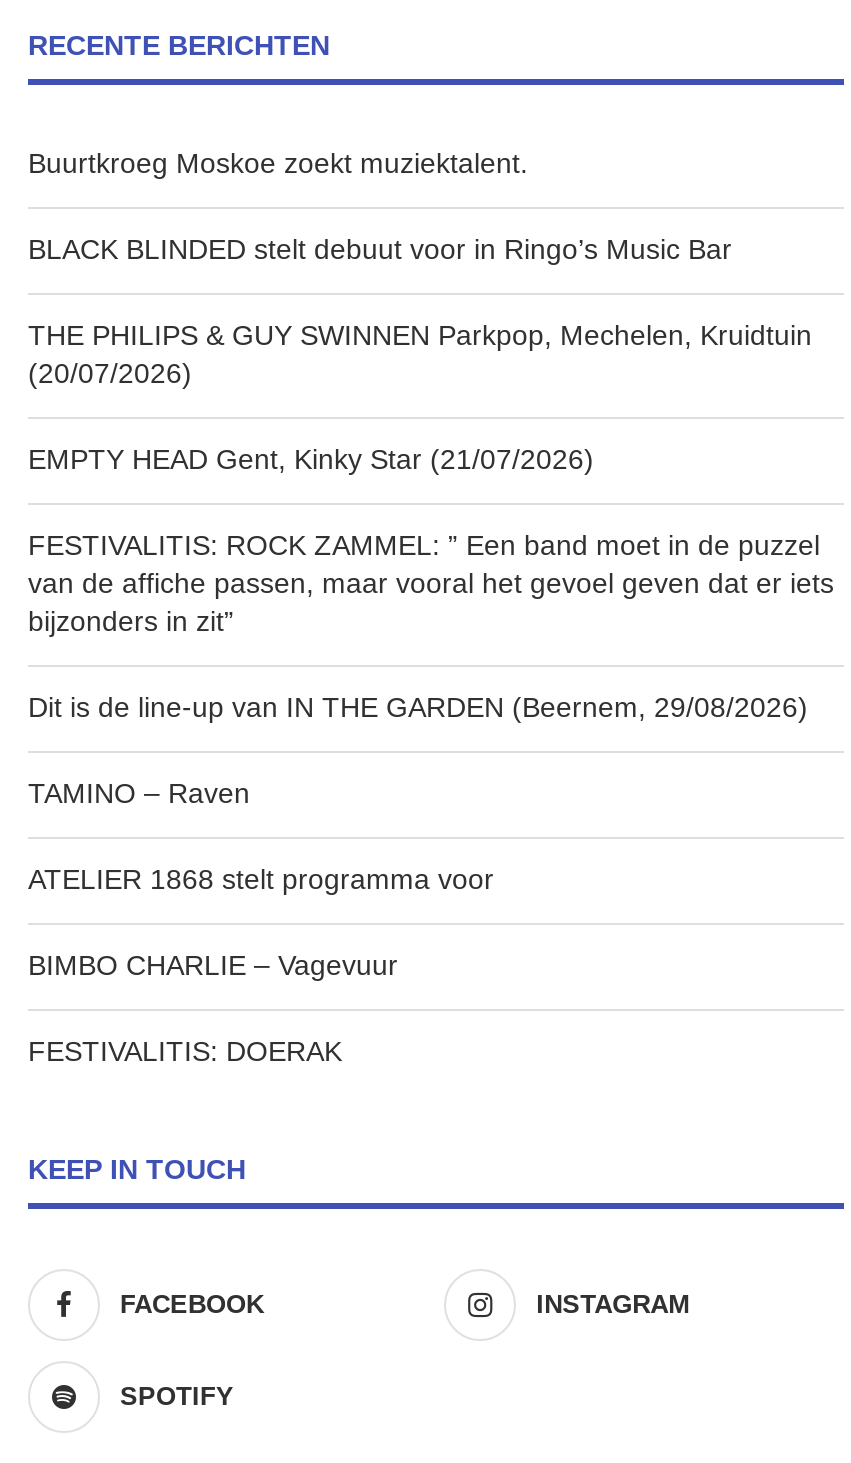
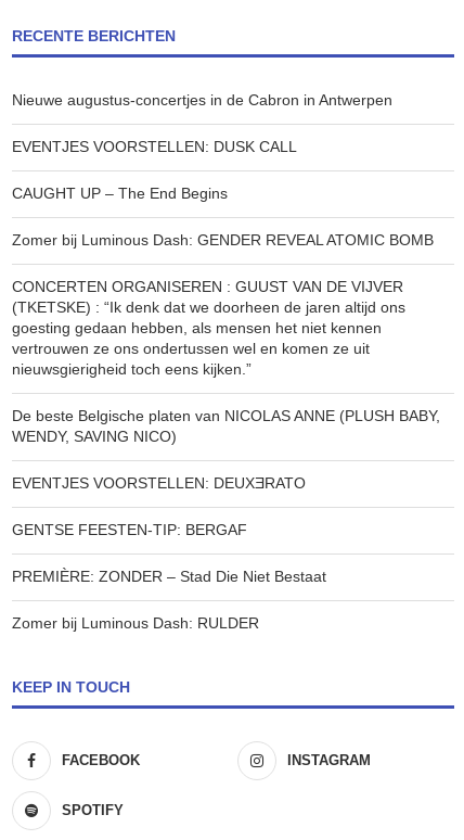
- Buurtkroeg Moskoe zoekt muziektalent.
+ Nieuwe augustus-concertjes in de Cabron in Antwerpen

- BLACK BLINDED stelt debuut voor in Ringo’s Music Bar
+ EVENTJES VOORSTELLEN: DUSK CALL

- THE PHILIPS & GUY SWINNEN Parkpop, Mechelen, Kruidtuin
- (20/07/2026)
+ CAUGHT UP – The End Begins

- EMPTY HEAD Gent, Kinky Star (21/07/2026)
+ Zomer bij Luminous Dash: GENDER REVEAL ATOMIC BOMB

- FESTIVALITIS: ROCK ZAMMEL: ” Een band moet in de puzzel
- van de affiche passen, maar vooral het gevoel geven dat er iets
- bijzonders in zit”
+ CONCERTEN ORGANISEREN : GUUST VAN DE VIJVER
+ (TKETSKE) : “Ik denk dat we doorheen de jaren altijd ons
+ goesting gedaan hebben, als mensen het niet kennen
+ vertrouwen ze ons ondertussen wel en komen ze uit
+ nieuwsgierigheid toch eens kijken.”

- Dit is de line-up van IN THE GARDEN (Beernem, 29/08/2026)
+ De beste Belgische platen van NICOLAS ANNE (PLUSH BABY,
+ WENDY, SAVING NICO)

- TAMINO – Raven
+ EVENTJES VOORSTELLEN: DEUXƎRATO

- ATELIER 1868 stelt programma voor
+ GENTSE FEESTEN-TIP: BERGAF

- BIMBO CHARLIE – Vagevuur
+ PREMIÈRE: ZONDER – Stad Die Niet Bestaat

- FESTIVALITIS: DOERAK
+ Zomer bij Luminous Dash: RULDER
